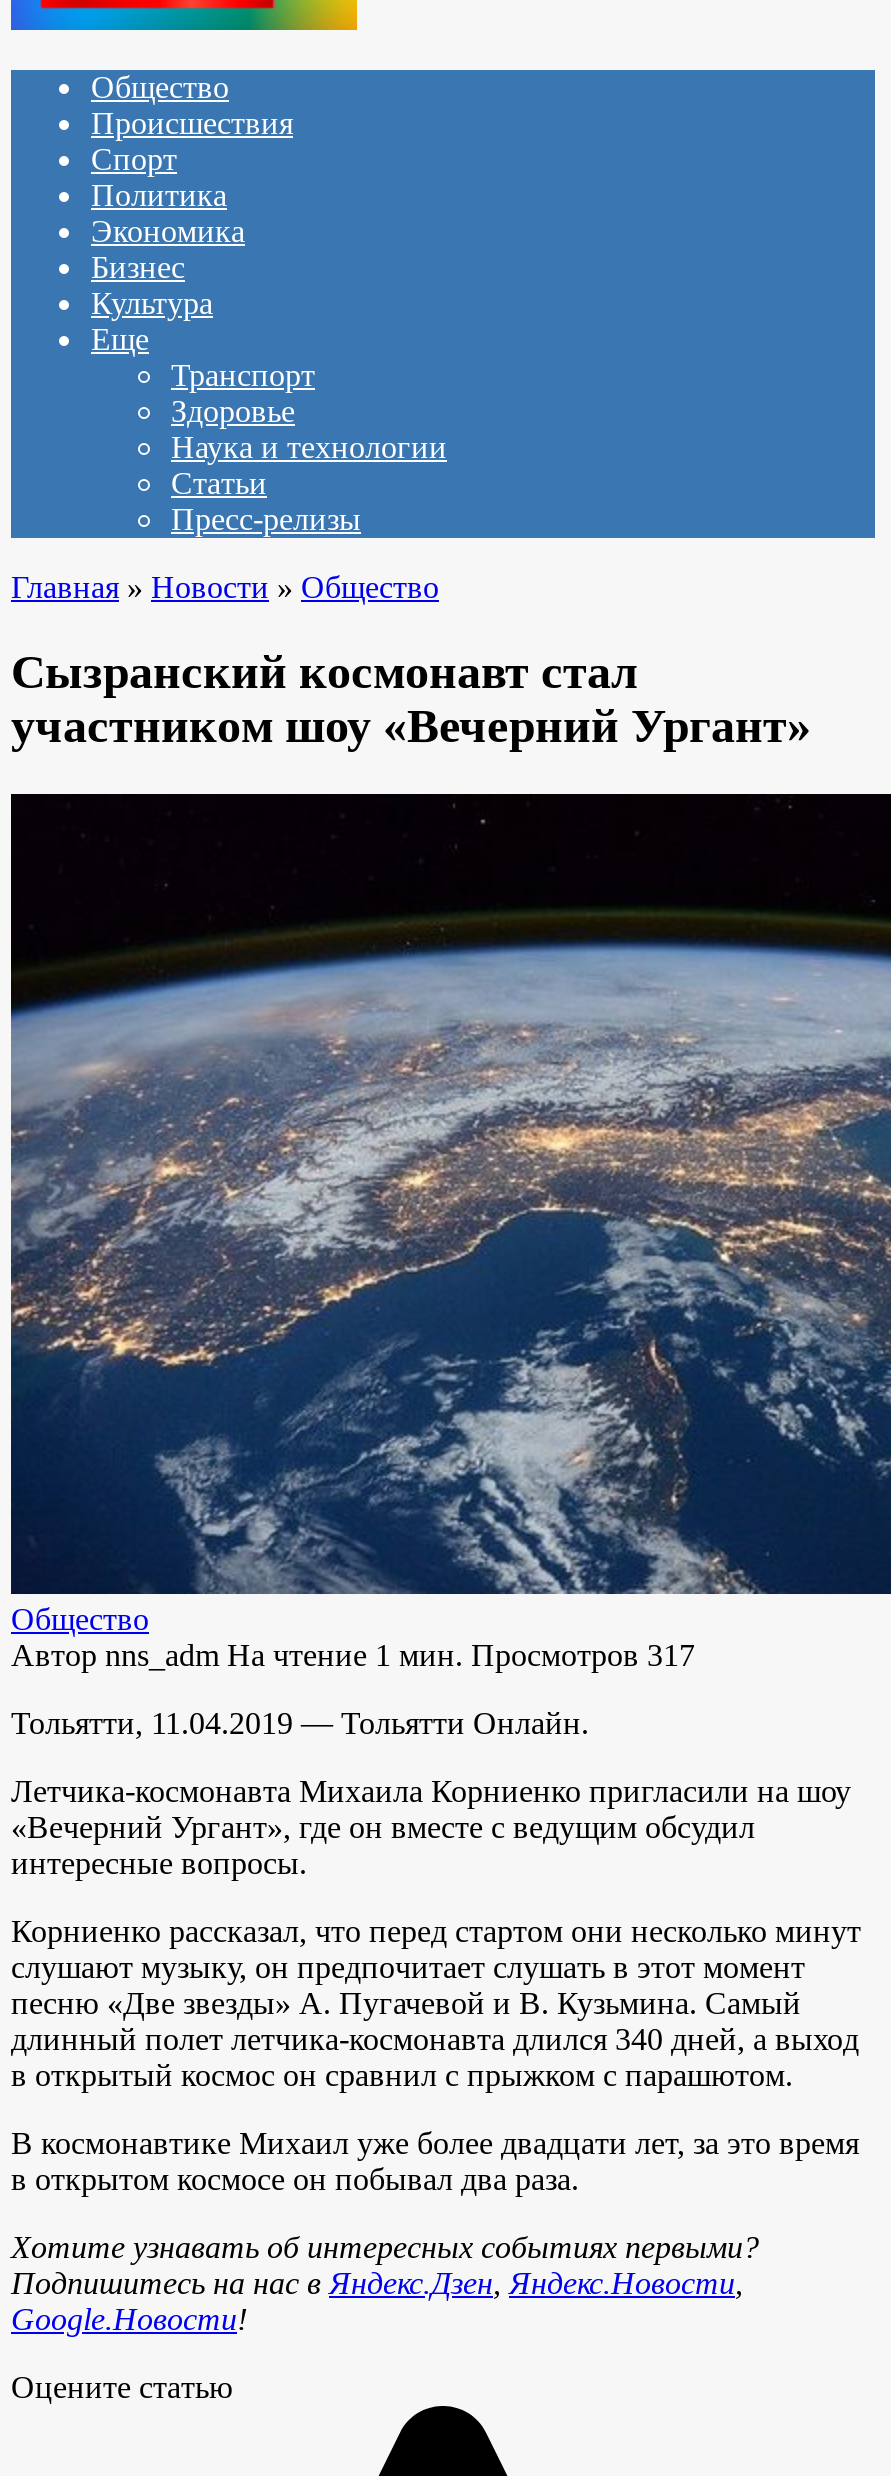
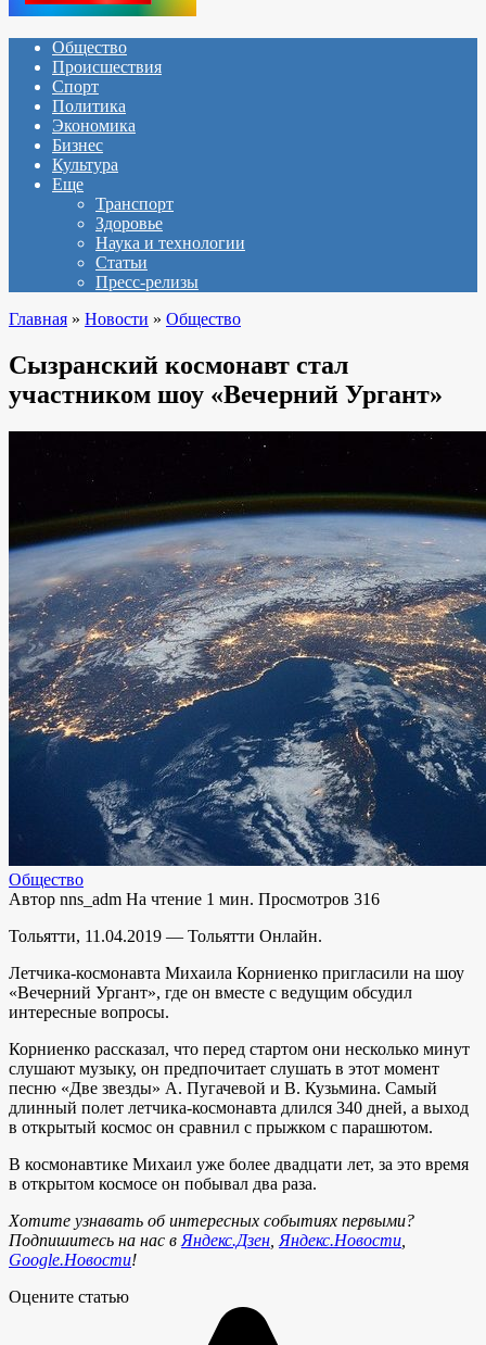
- Автор nns_adm На чтение 1 мин. Просмотров 317
+ Автор nns_adm На чтение 1 мин. Просмотров 316
